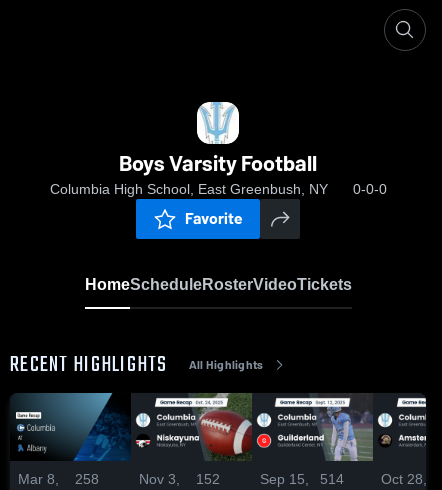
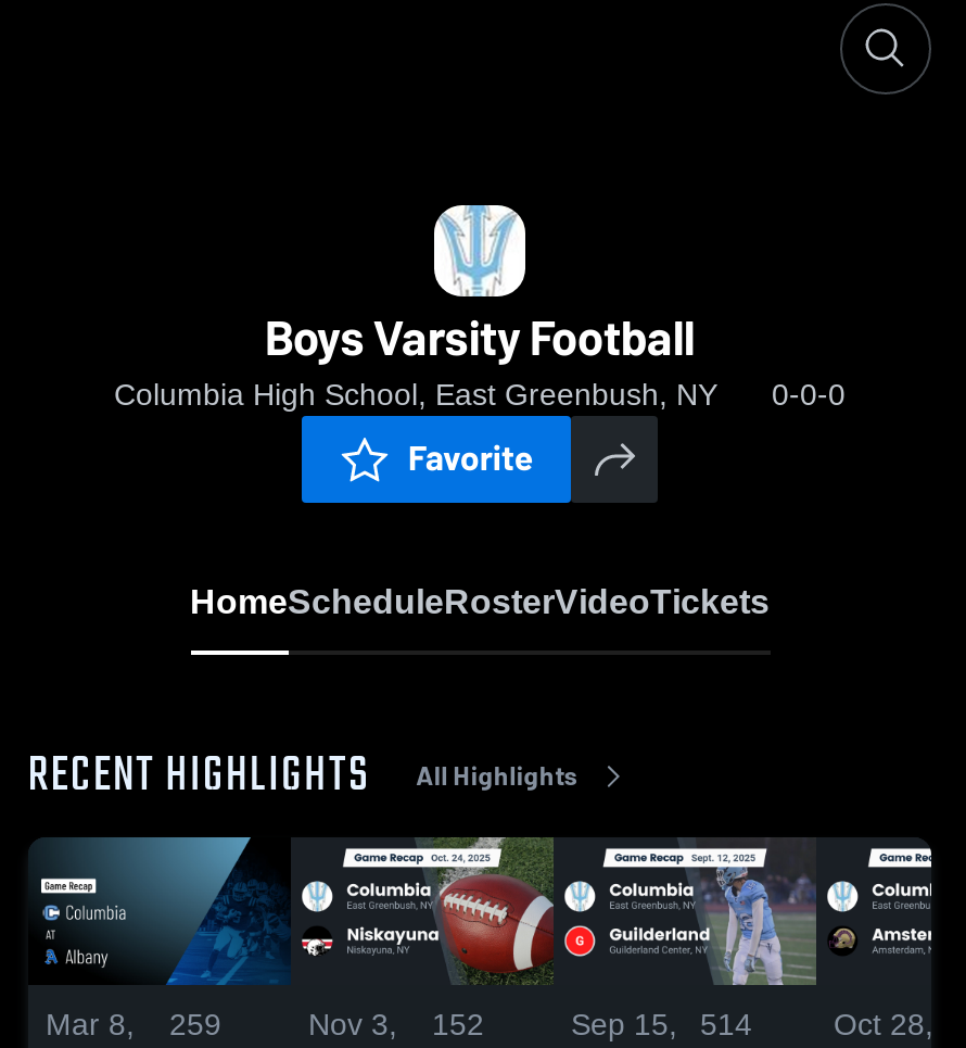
- Mar 8, 258
+ Mar 8, 259
